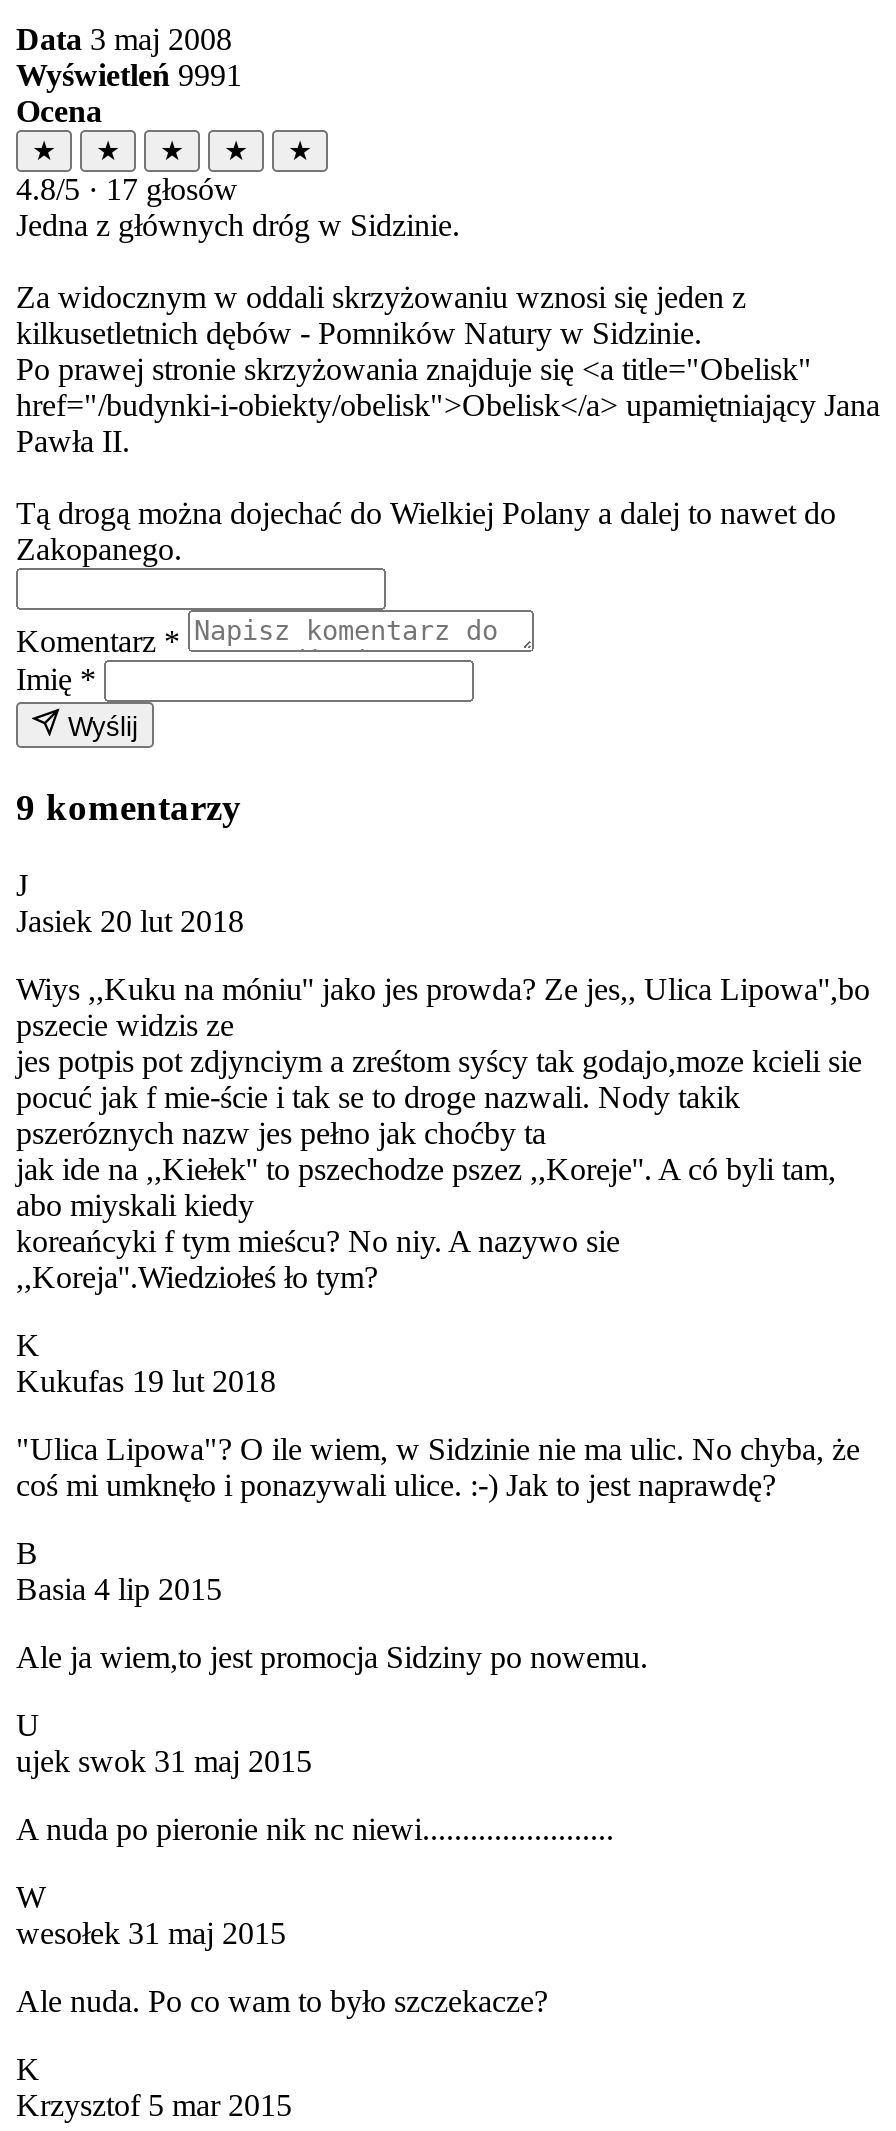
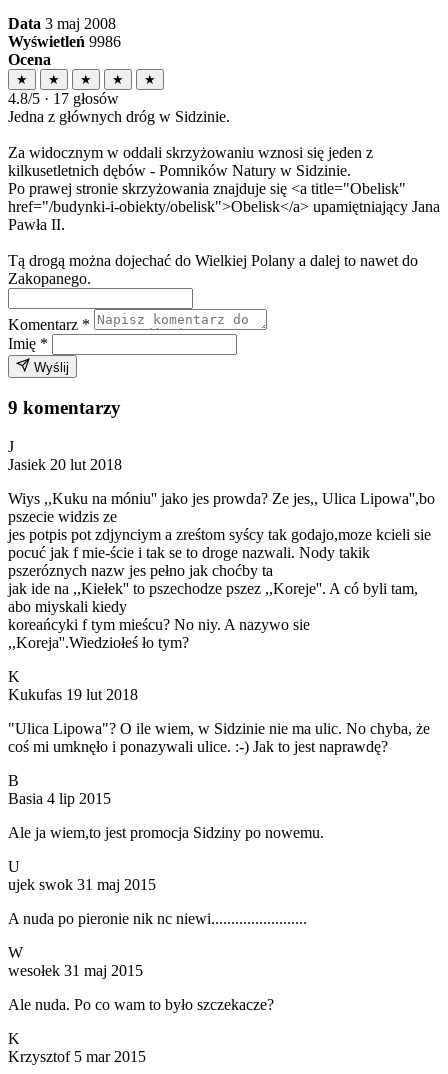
- Wyświetleń 9991
+ Wyświetleń 9986
